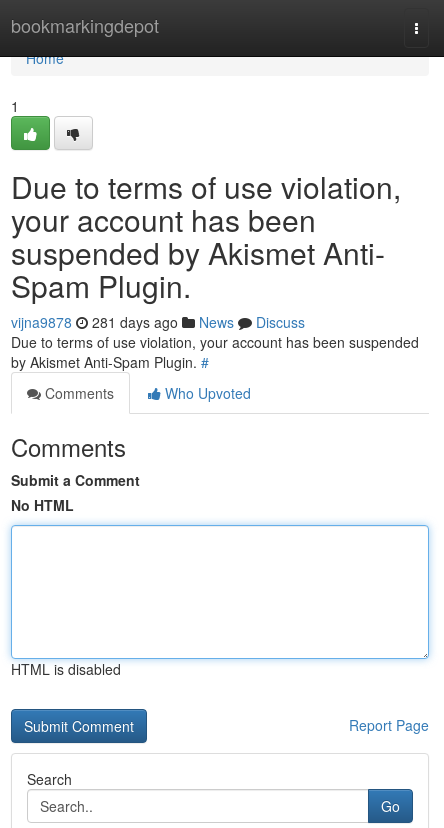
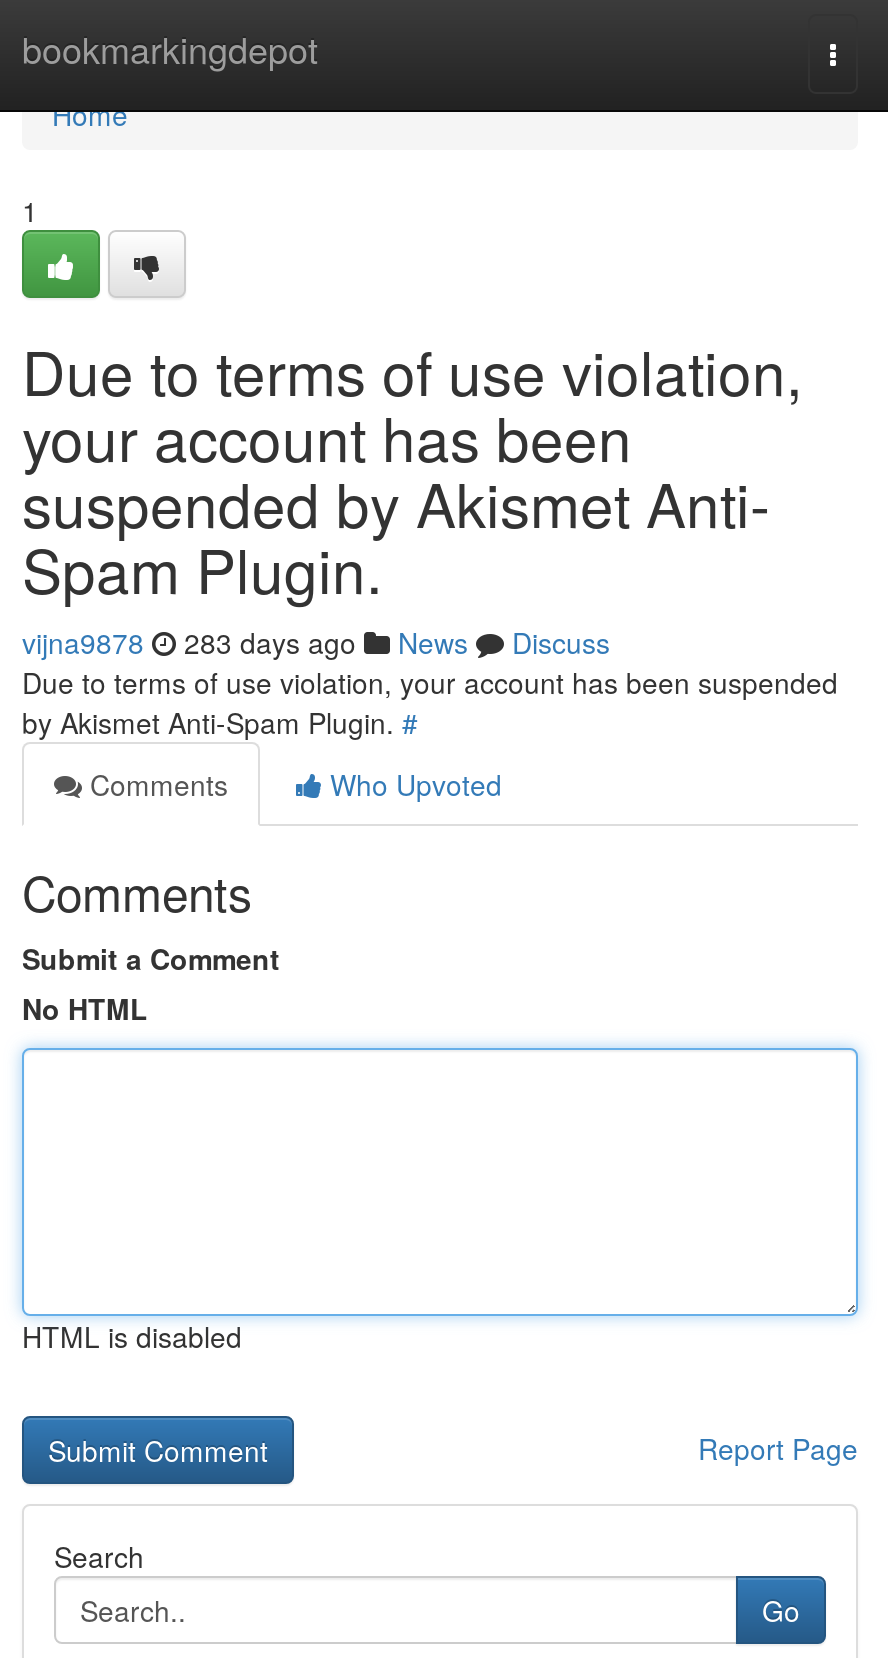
- vijna9878 281 days ago News Discuss
+ vijna9878 283 days ago News Discuss
